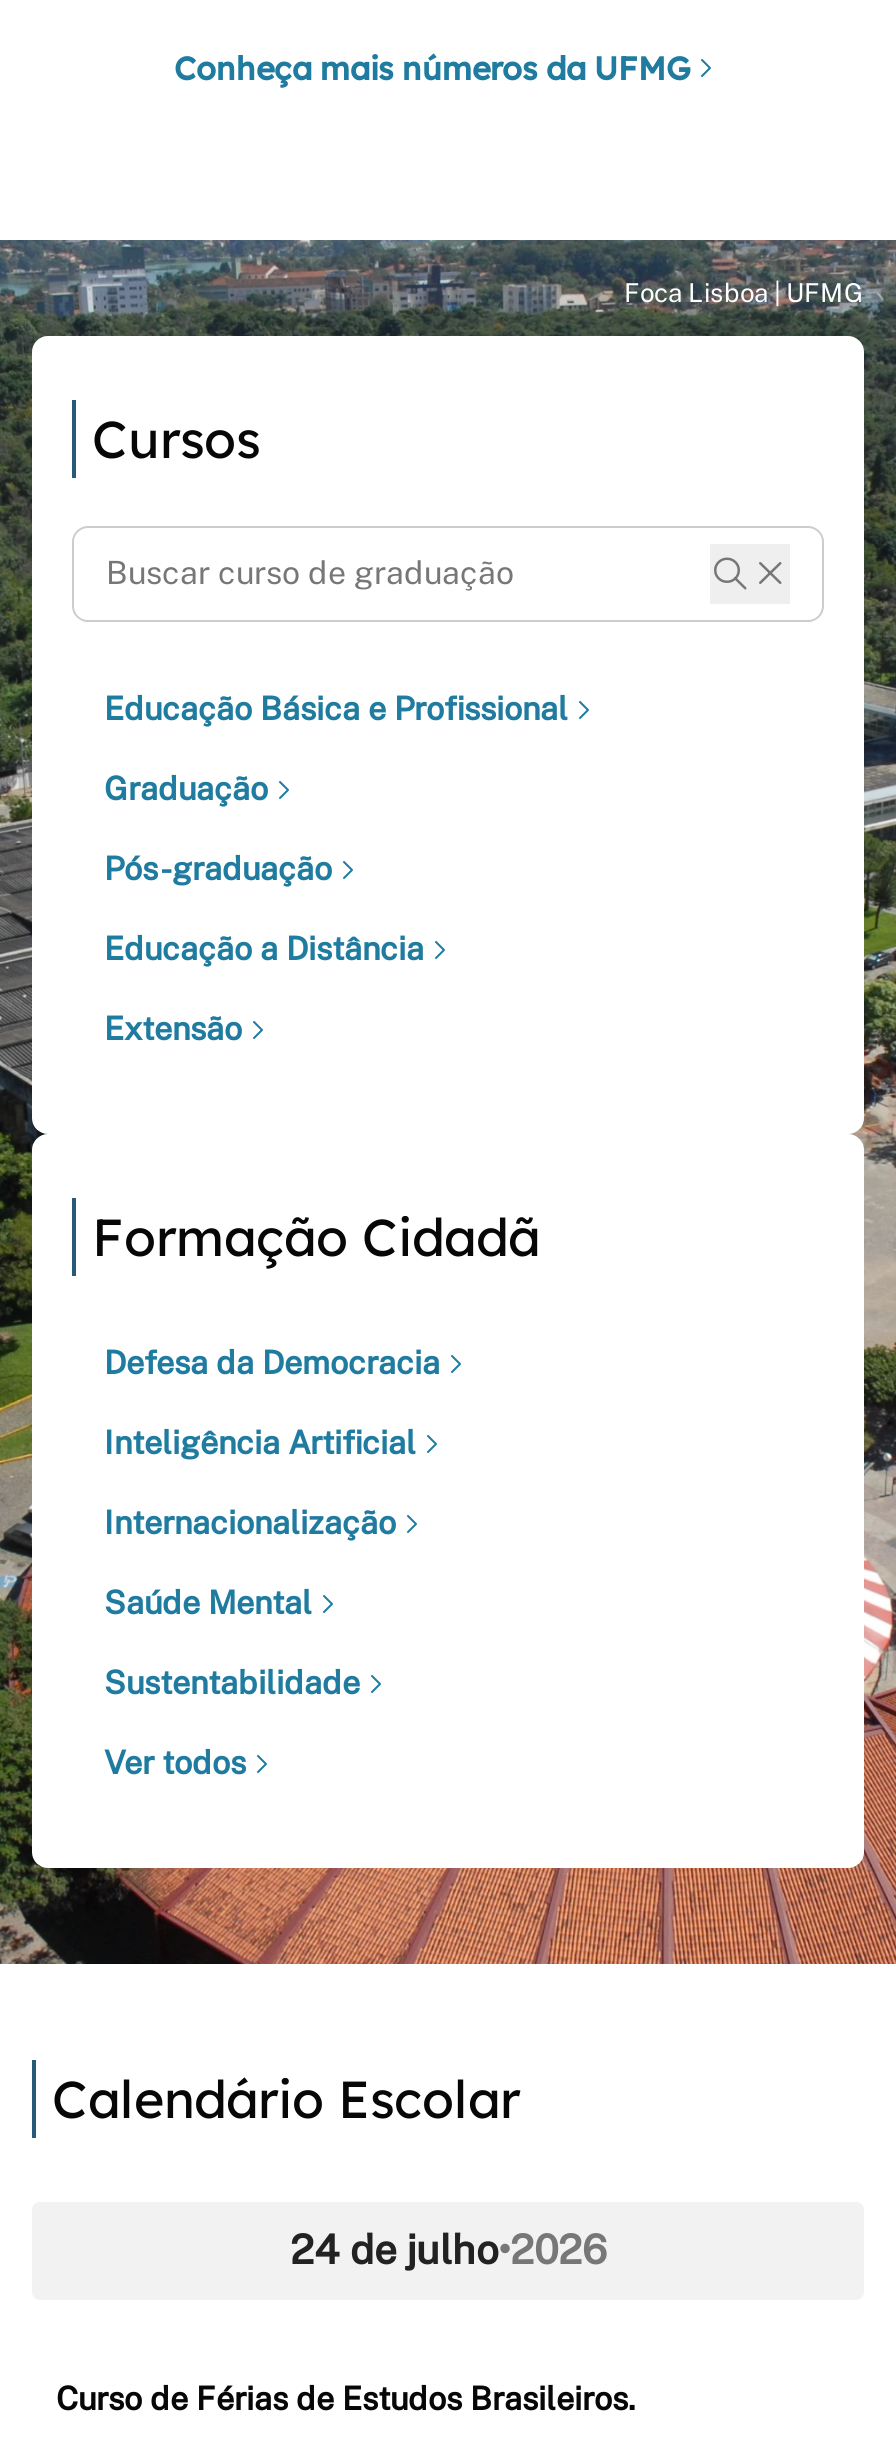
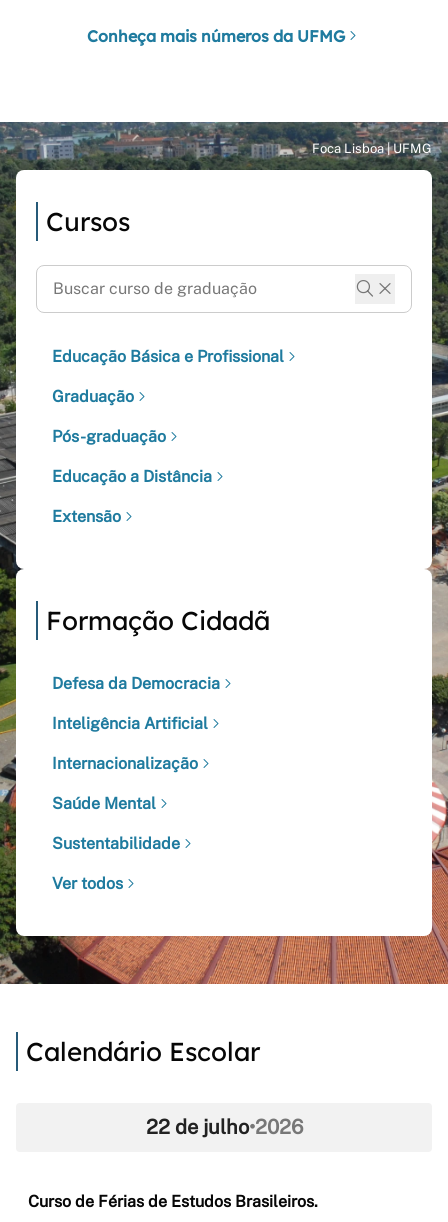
- 24 de julho•2026
+ 22 de julho•2026
